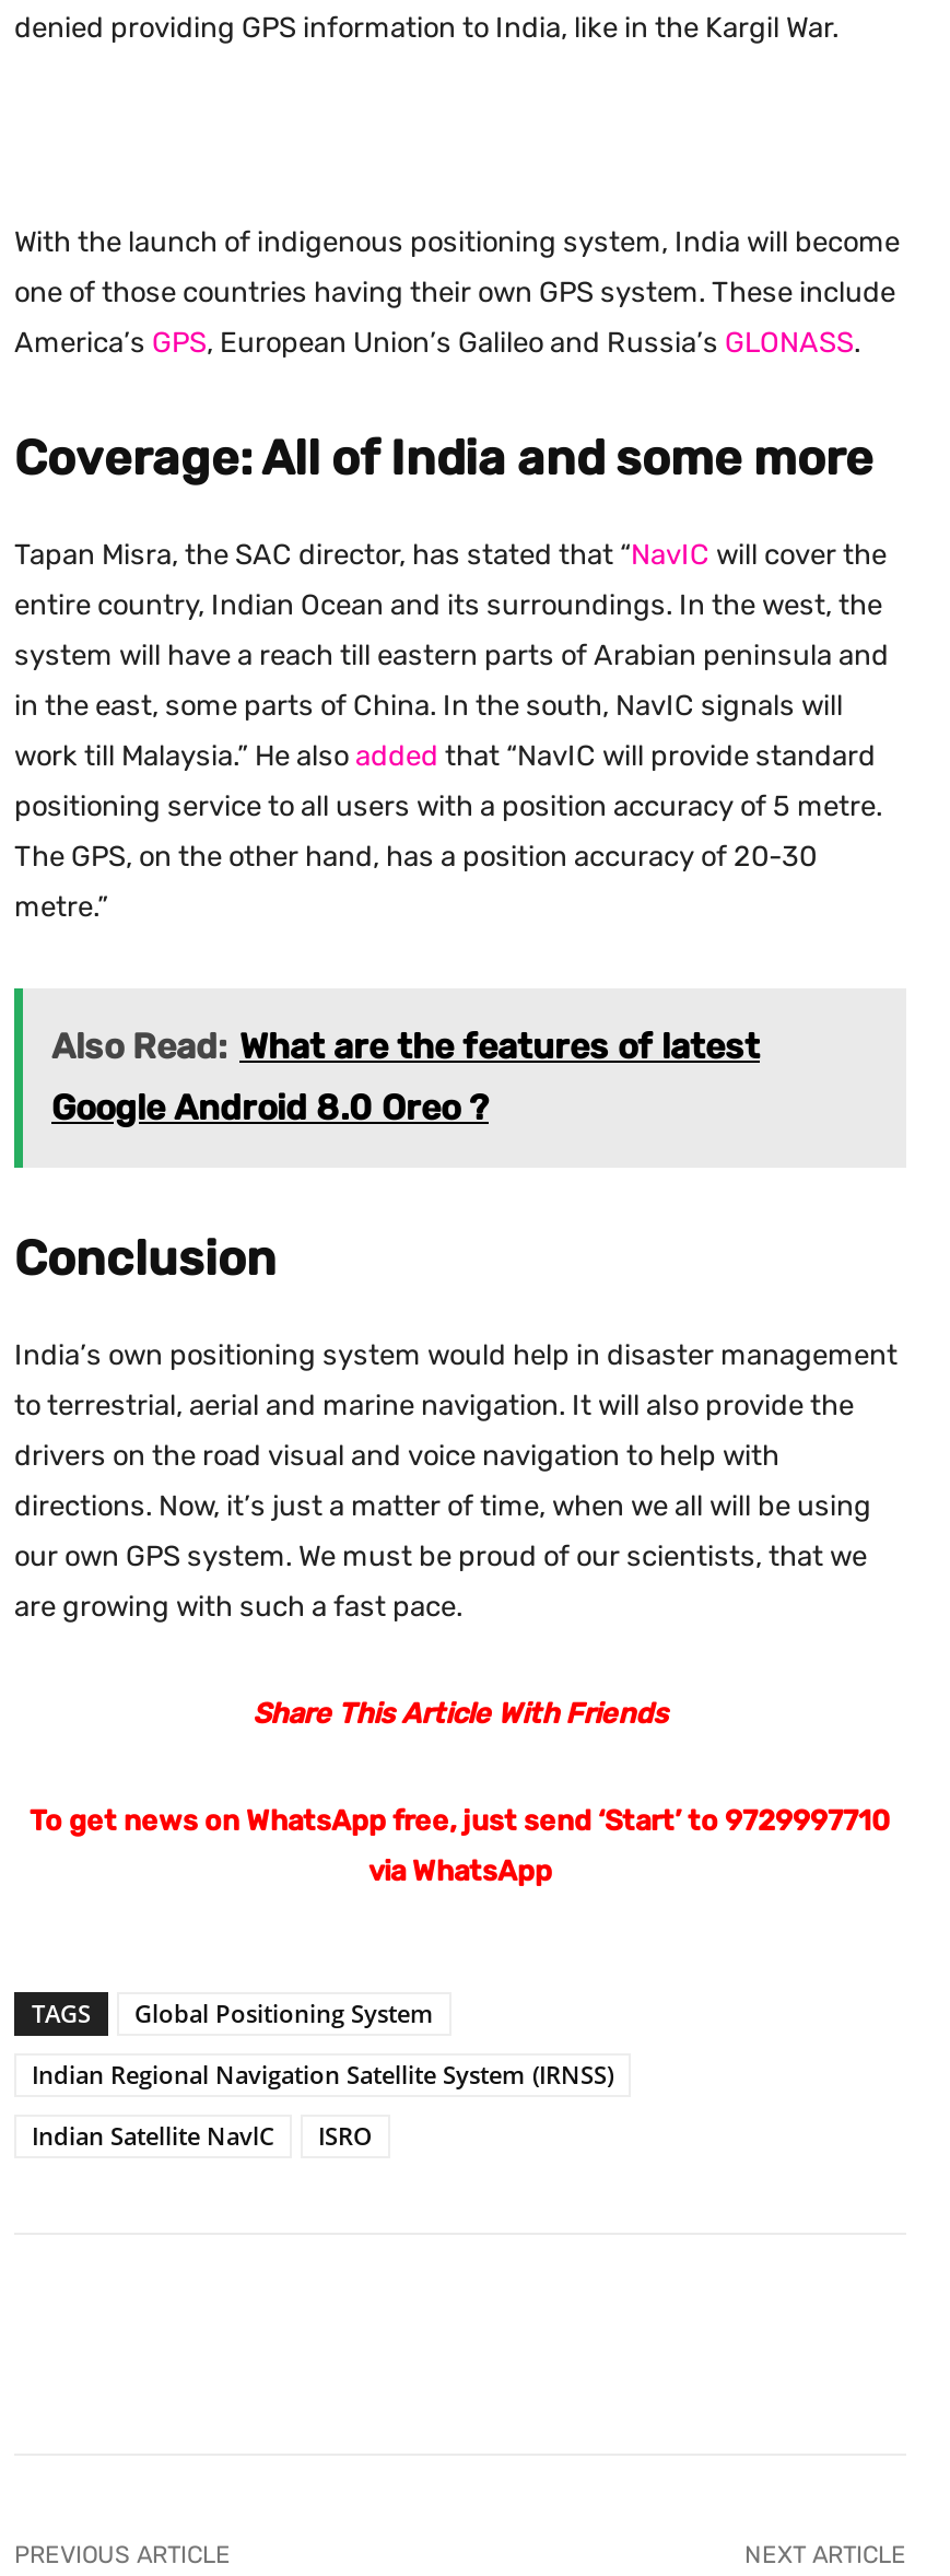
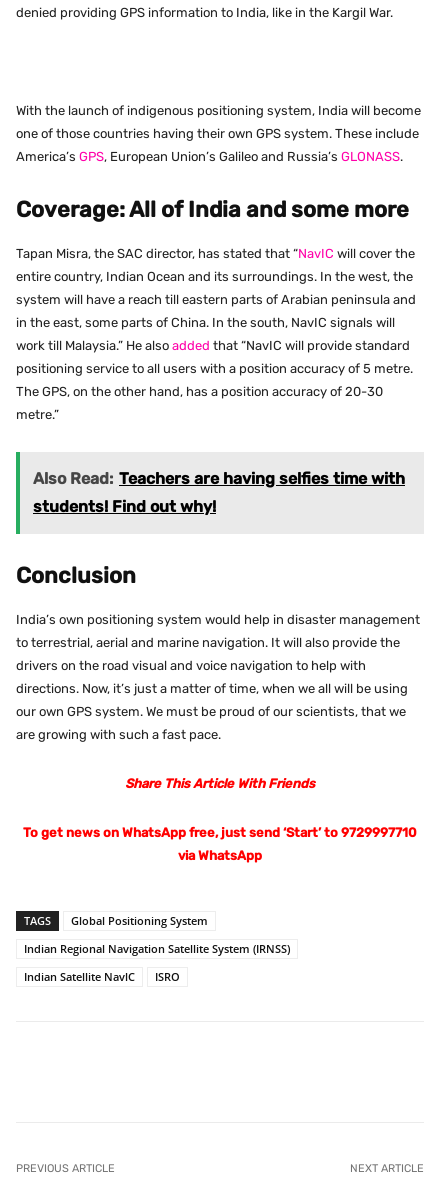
- Also Read: What are the features of latest
+ Also Read: Teachers are having selfies time with

- Google Android 8.0 Oreo ?
+ students! Find out why!
